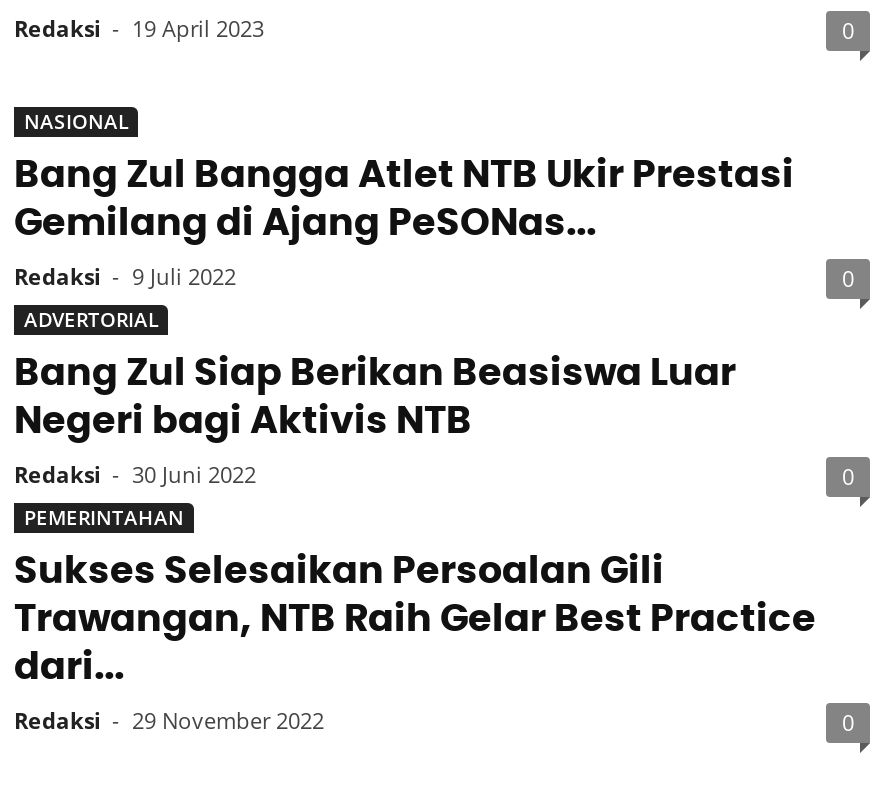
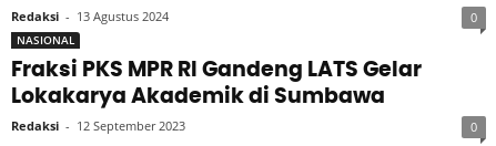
- Redaksi - 19 April 2023
+ Redaksi - 13 Agustus 2024

- Bang Zul Bangga Atlet NTB Ukir Prestasi
- Gemilang di Ajang PeSONas...
- Redaksi - 9 Juli 2022
- 0
- ADVERTORIAL
- Bang Zul Siap Berikan Beasiswa Luar
- Negeri bagi Aktivis NTB
- Redaksi - 30 Juni 2022
- 0
- PEMERINTAHAN
- Sukses Selesaikan Persoalan Gili
- Trawangan, NTB Raih Gelar Best Practice
- dari...
- Redaksi - 29 November 2022
+ Fraksi PKS MPR RI Gandeng LATS Gelar
+ Lokakarya Akademik di Sumbawa
+ Redaksi - 12 September 2023
